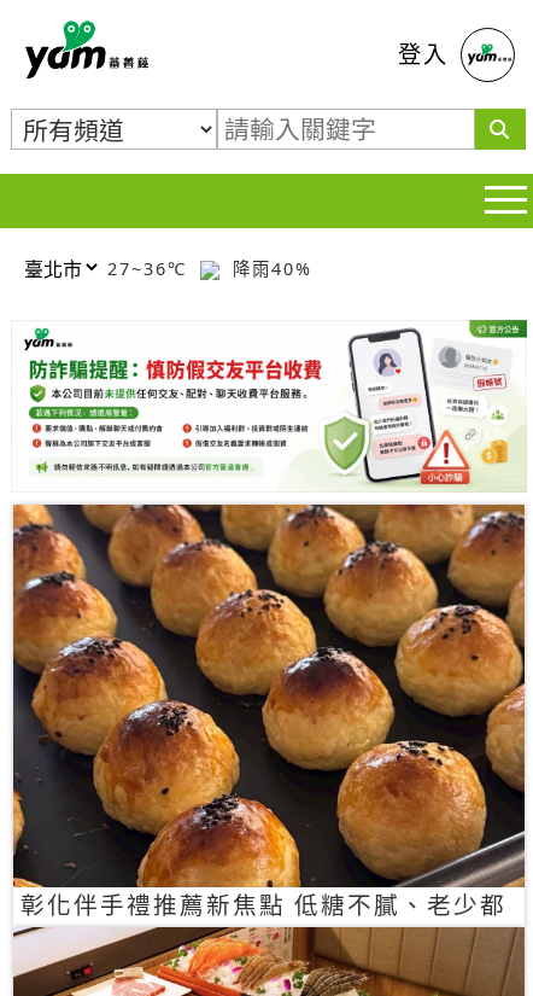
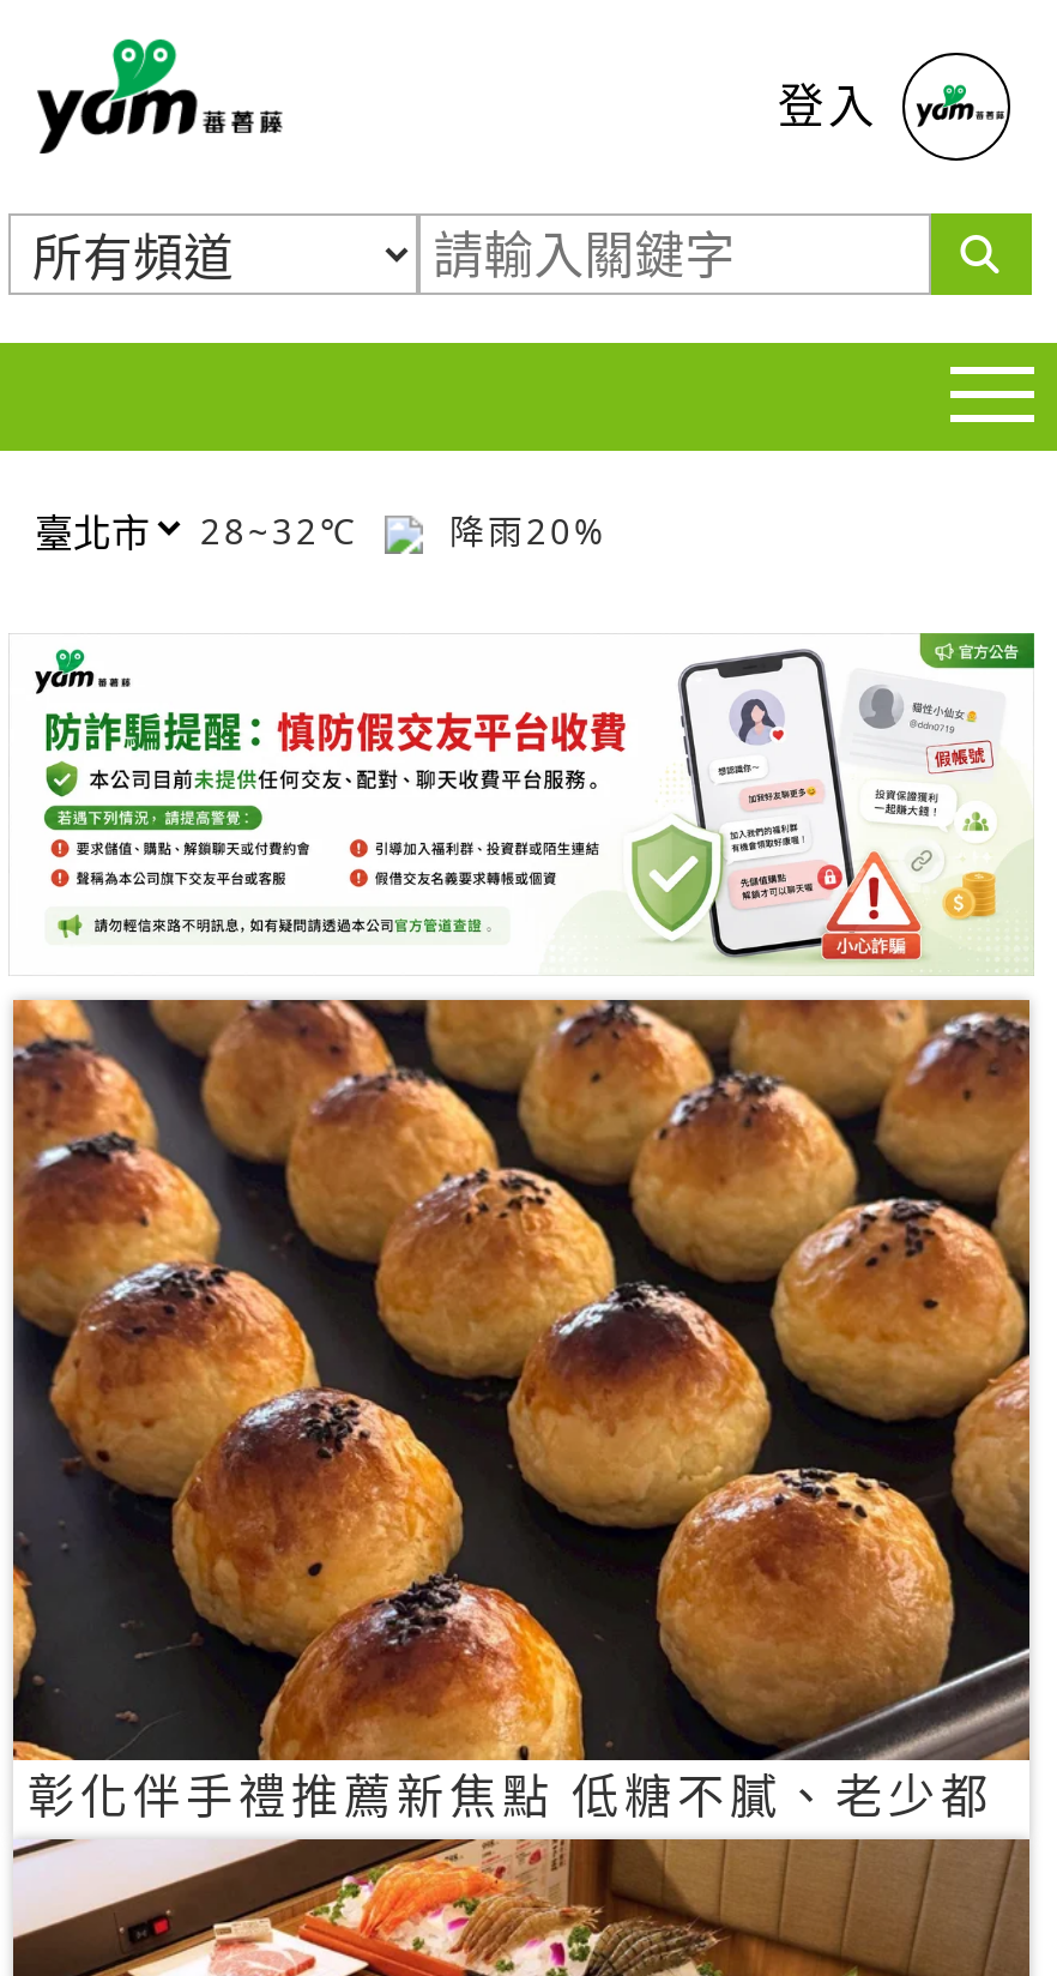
- 27~36℃
+ 28~32℃

- 降雨40%
+ 降雨20%
